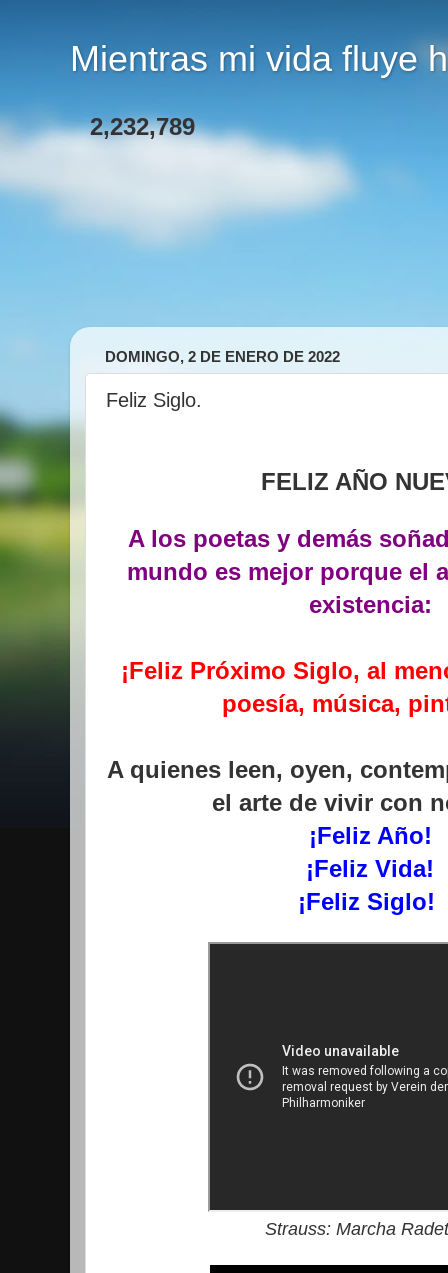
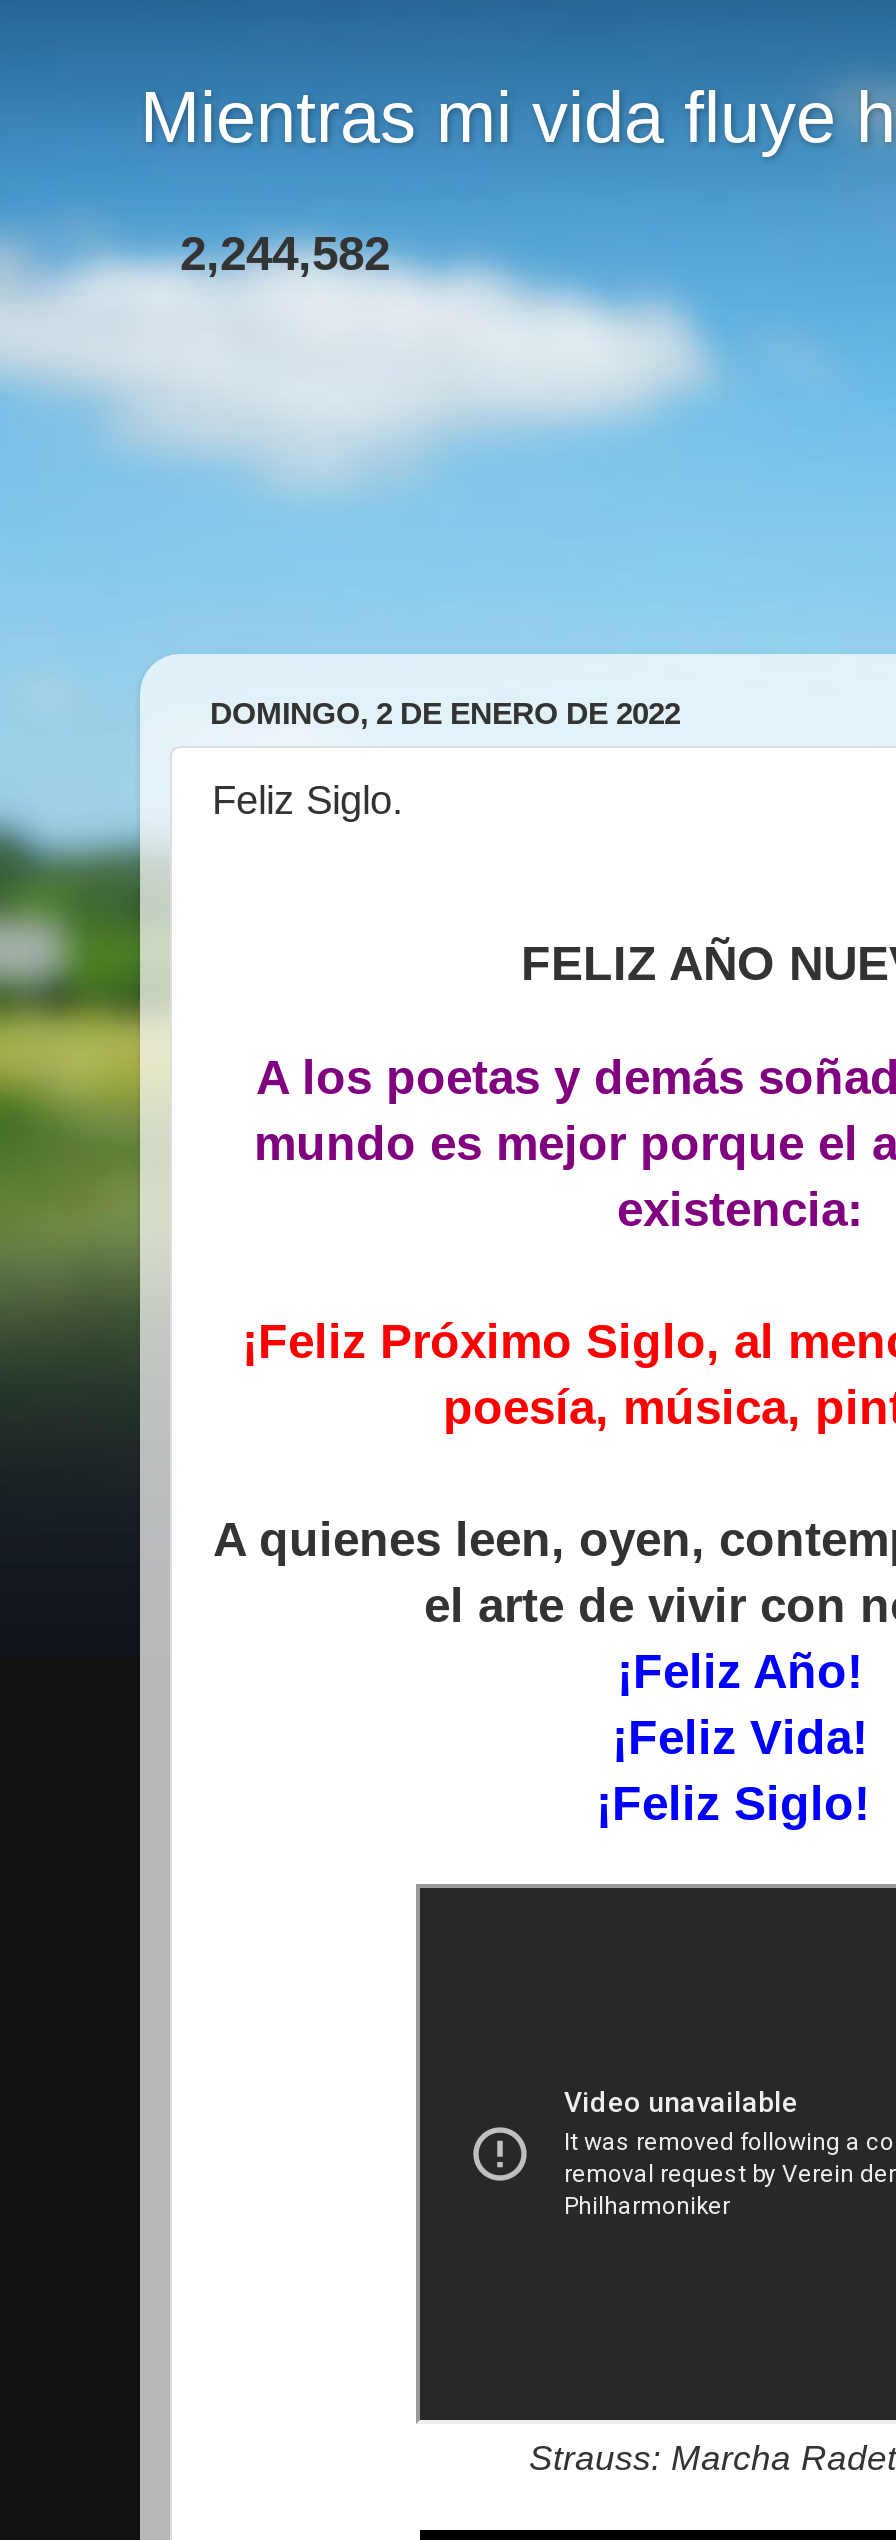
- 2,232,789
+ 2,244,582
